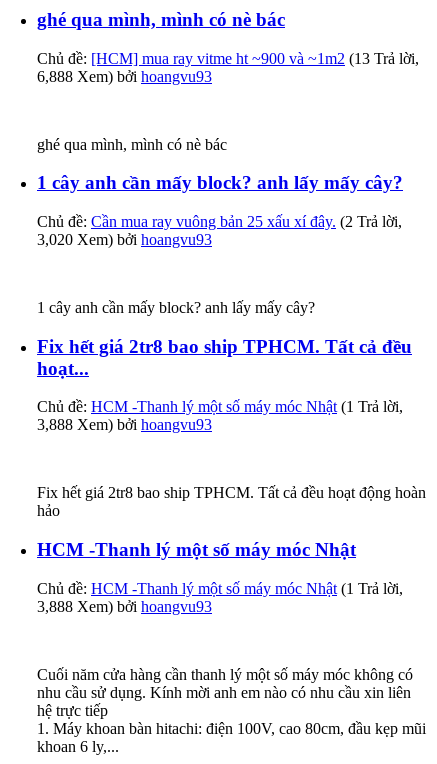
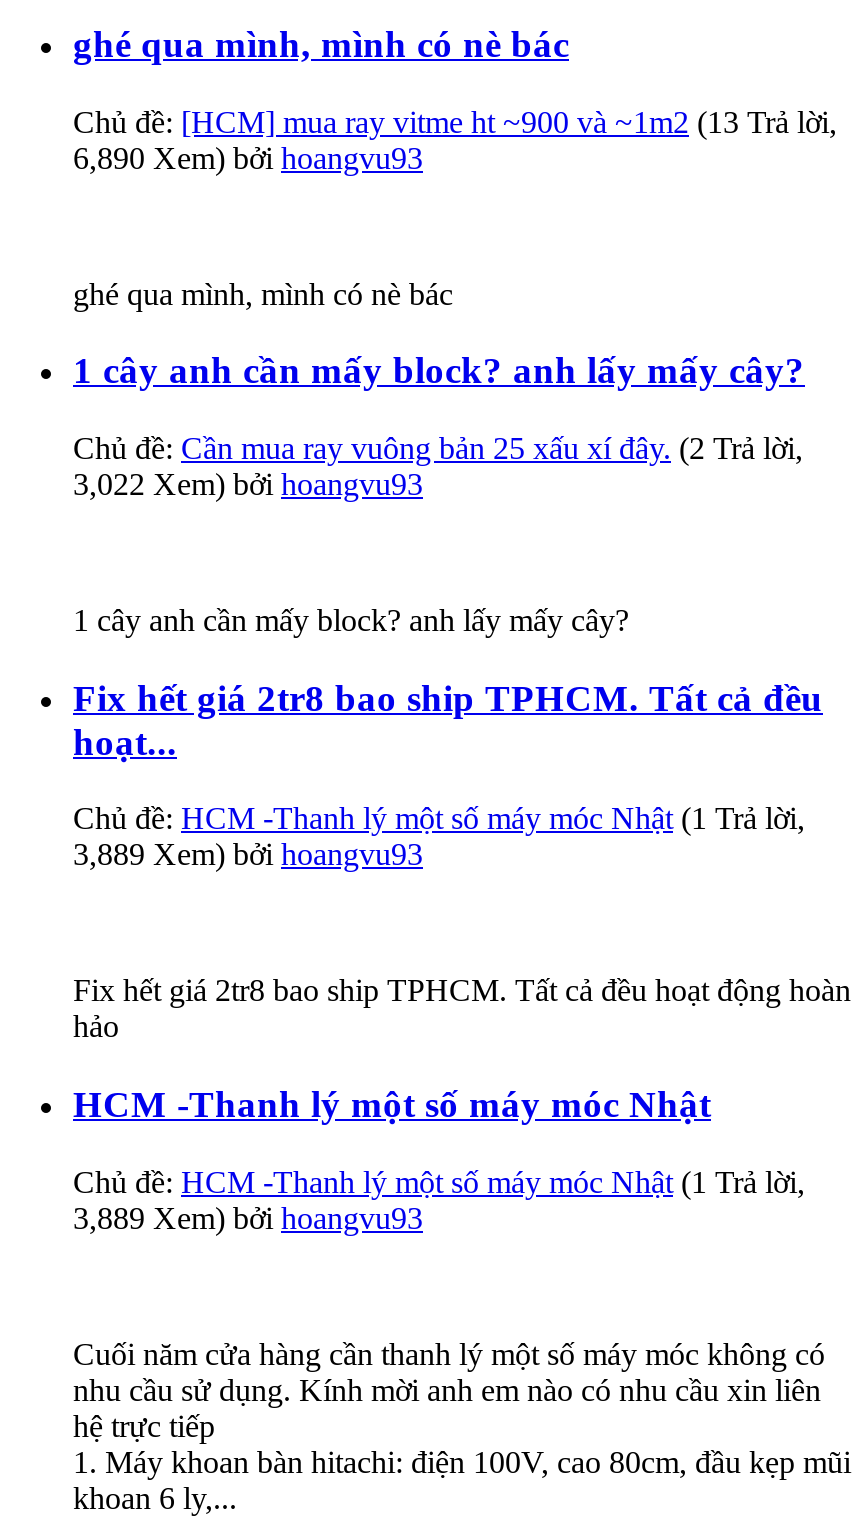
- 6,888 Xem) bởi hoangvu93
+ 6,890 Xem) bởi hoangvu93

- 3,020 Xem) bởi hoangvu93
+ 3,022 Xem) bởi hoangvu93

- 3,888 Xem) bởi hoangvu93
+ 3,889 Xem) bởi hoangvu93

- 3,888 Xem) bởi hoangvu93
+ 3,889 Xem) bởi hoangvu93
